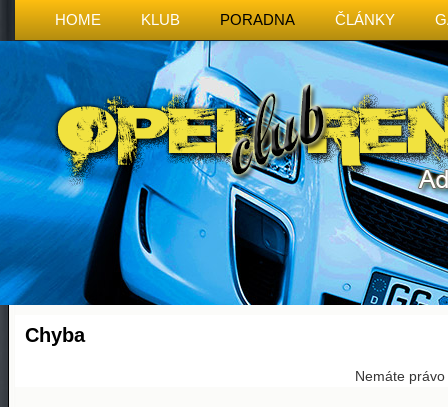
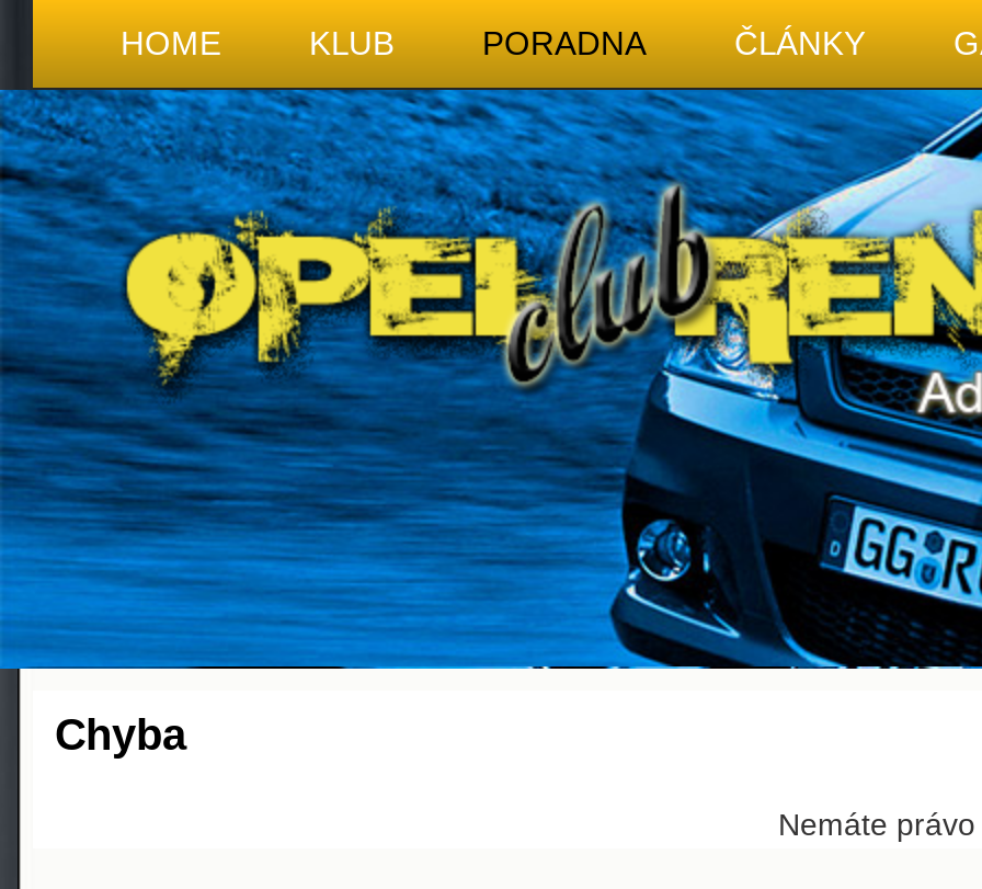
- [image]
+ [image]
